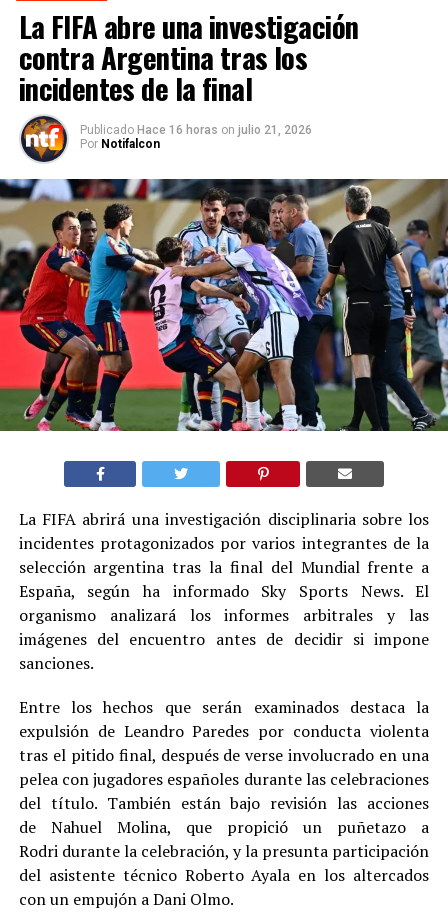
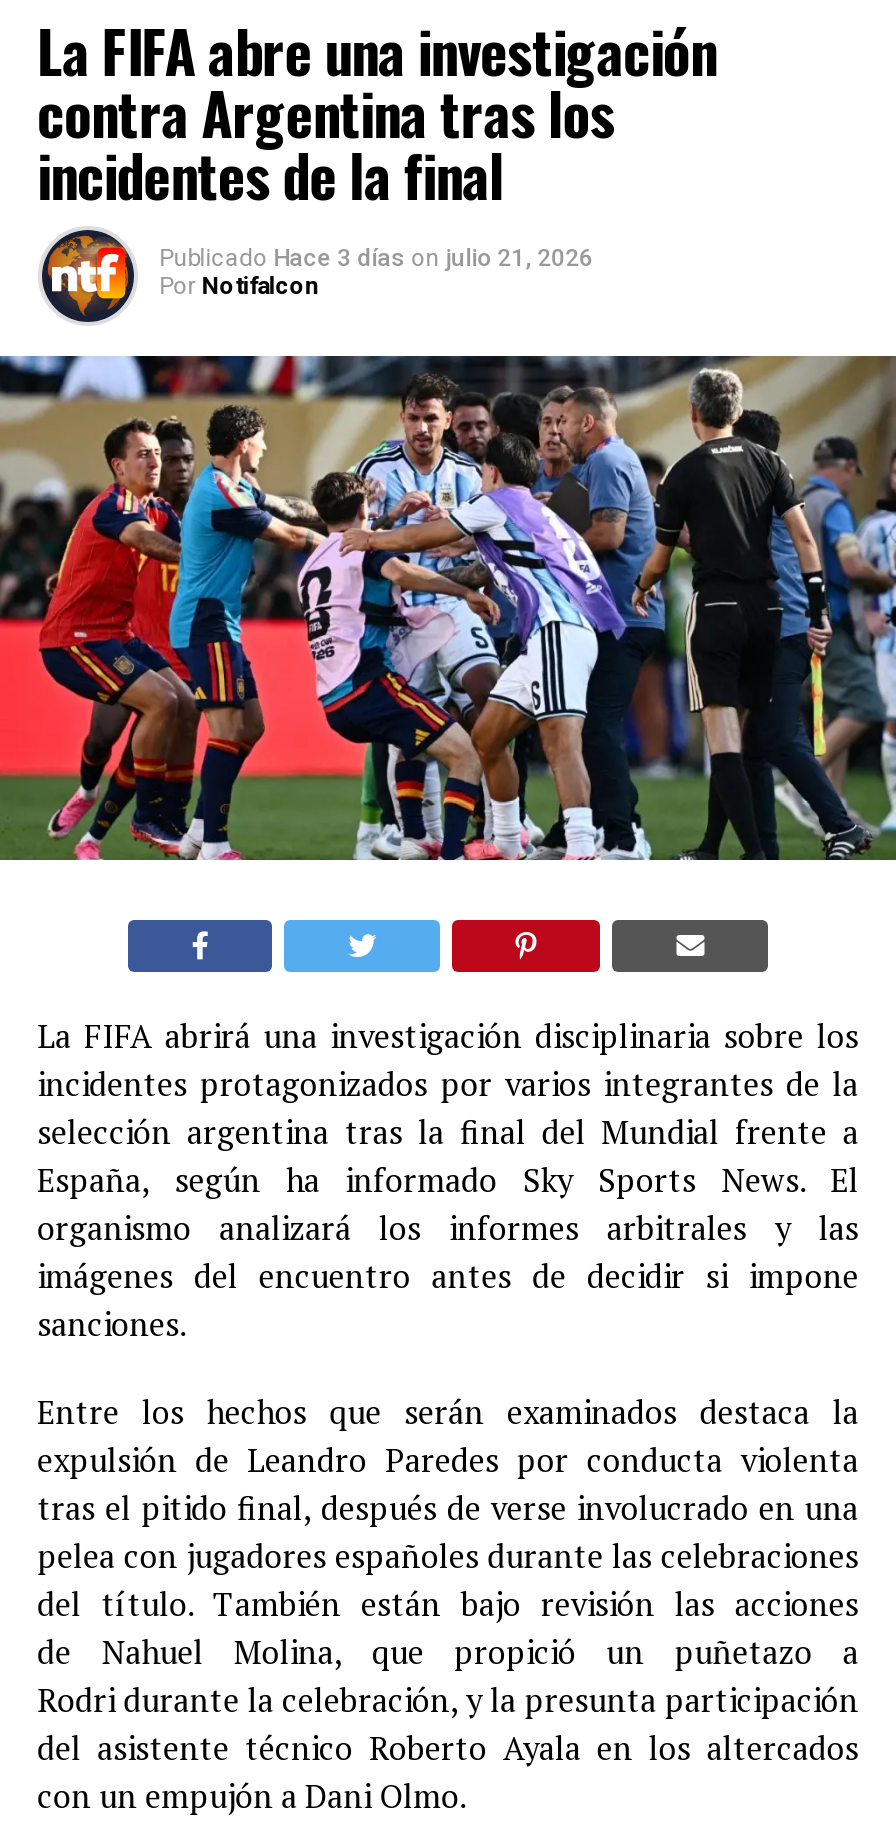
- Publicado Hace 16 horas on julio 21, 2026
+ Publicado Hace 3 días on julio 21, 2026
